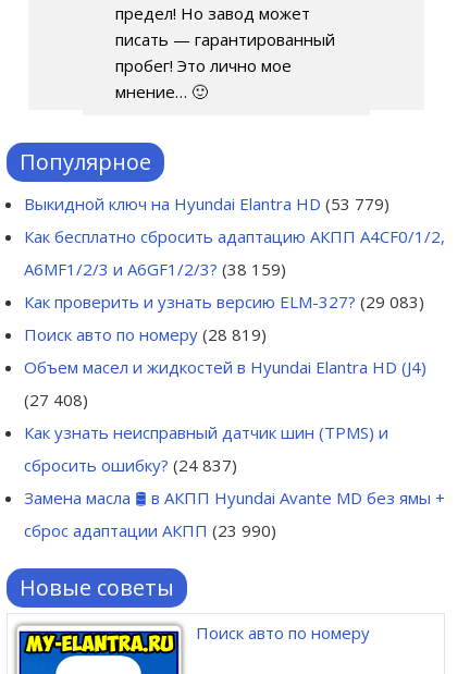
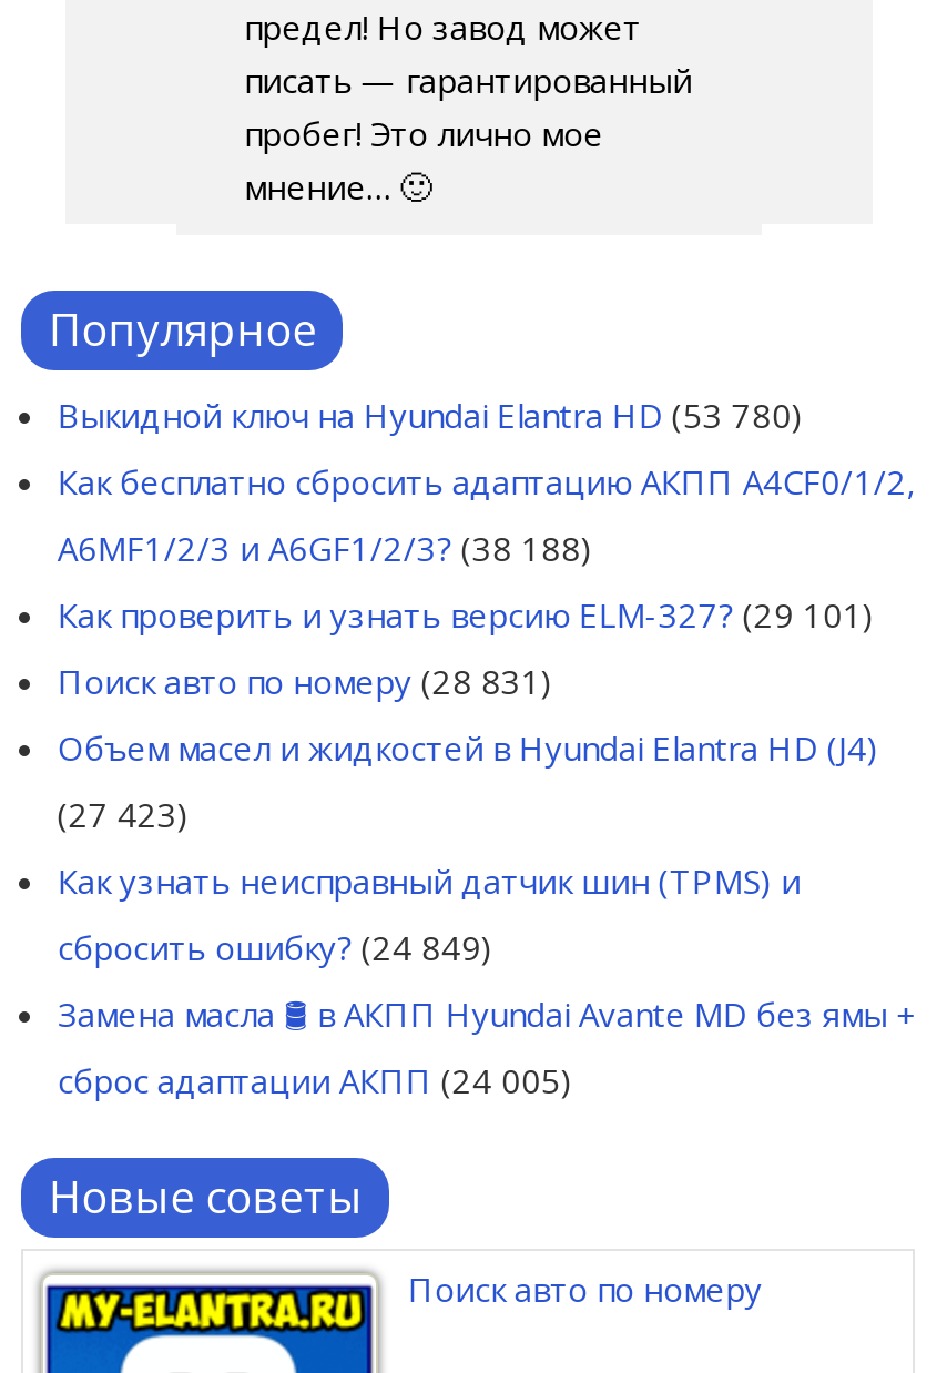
- Выкидной ключ на Hyundai Elantra HD (53 779)
+ Выкидной ключ на Hyundai Elantra HD (53 780)

- A6MF1/2/3 и A6GF1/2/3? (38 159)
+ A6MF1/2/3 и A6GF1/2/3? (38 188)

- Как проверить и узнать версию ELM-327? (29 083)
+ Как проверить и узнать версию ELM-327? (29 101)

- Поиск авто по номеру (28 819)
+ Поиск авто по номеру (28 831)

- (27 408)
+ (27 423)

- сбросить ошибку? (24 837)
+ сбросить ошибку? (24 849)

- сброс адаптации АКПП (23 990)
+ сброс адаптации АКПП (24 005)
